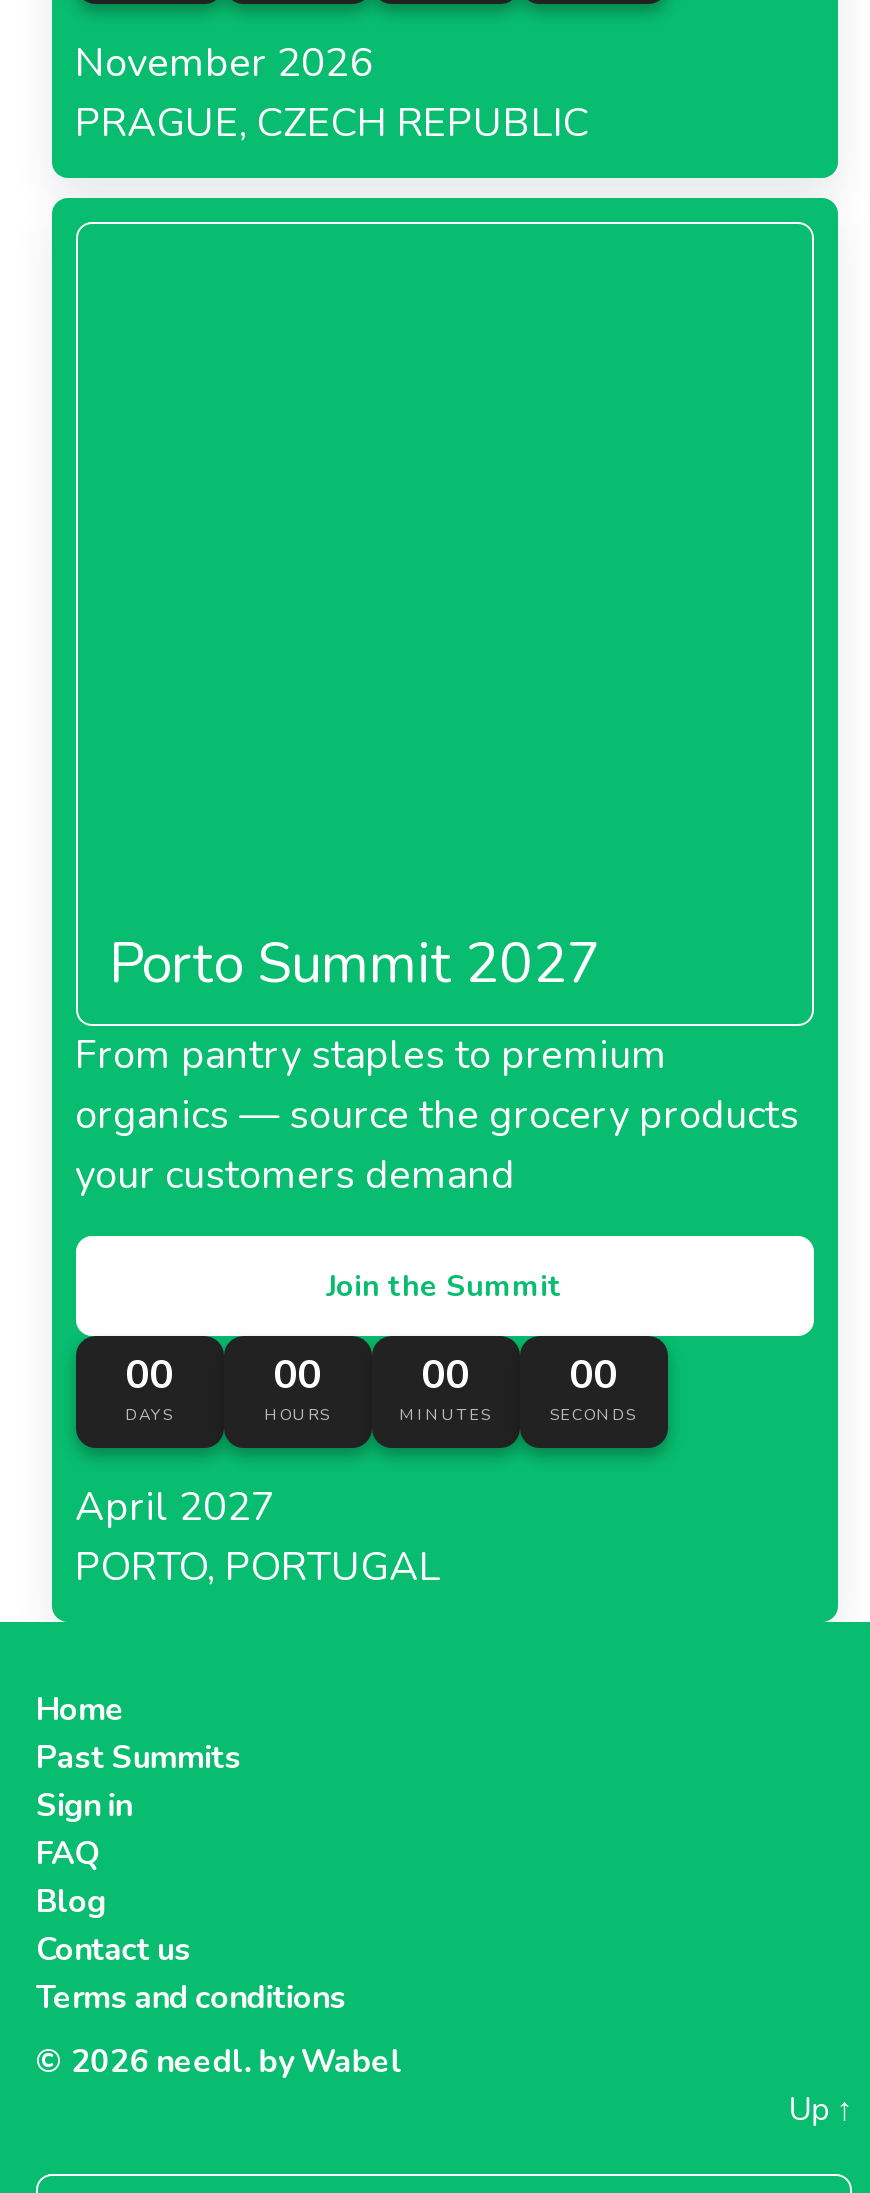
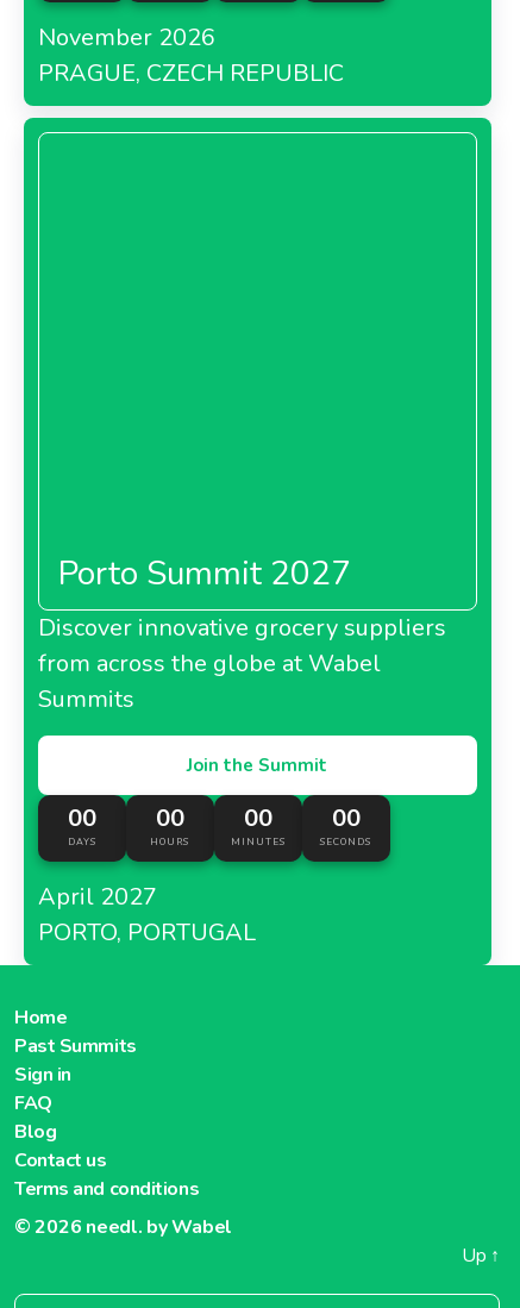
- From pantry staples to premium
- organics — source the grocery products
- your customers demand
+ Discover innovative grocery suppliers
+ from across the globe at Wabel
+ Summits
